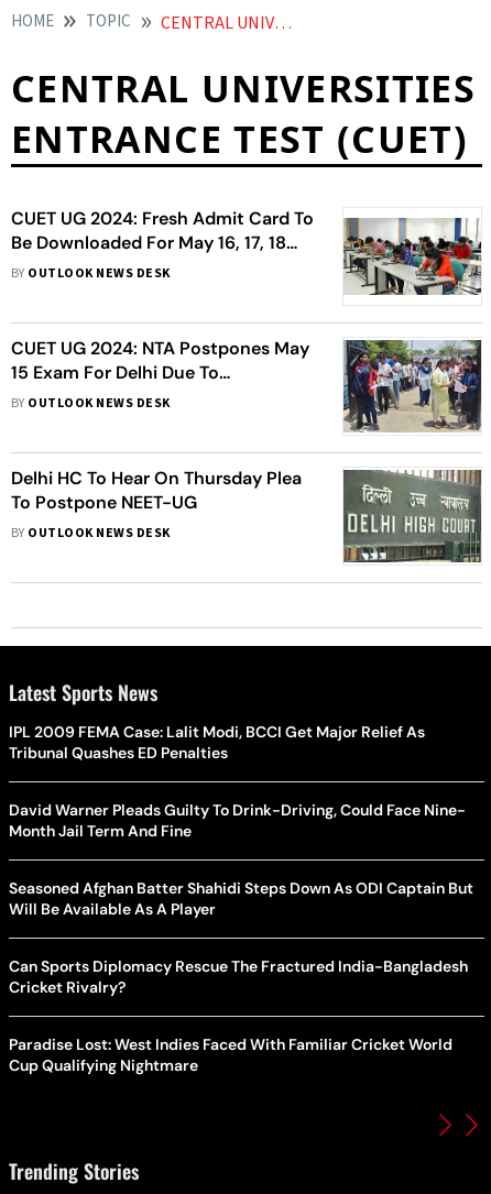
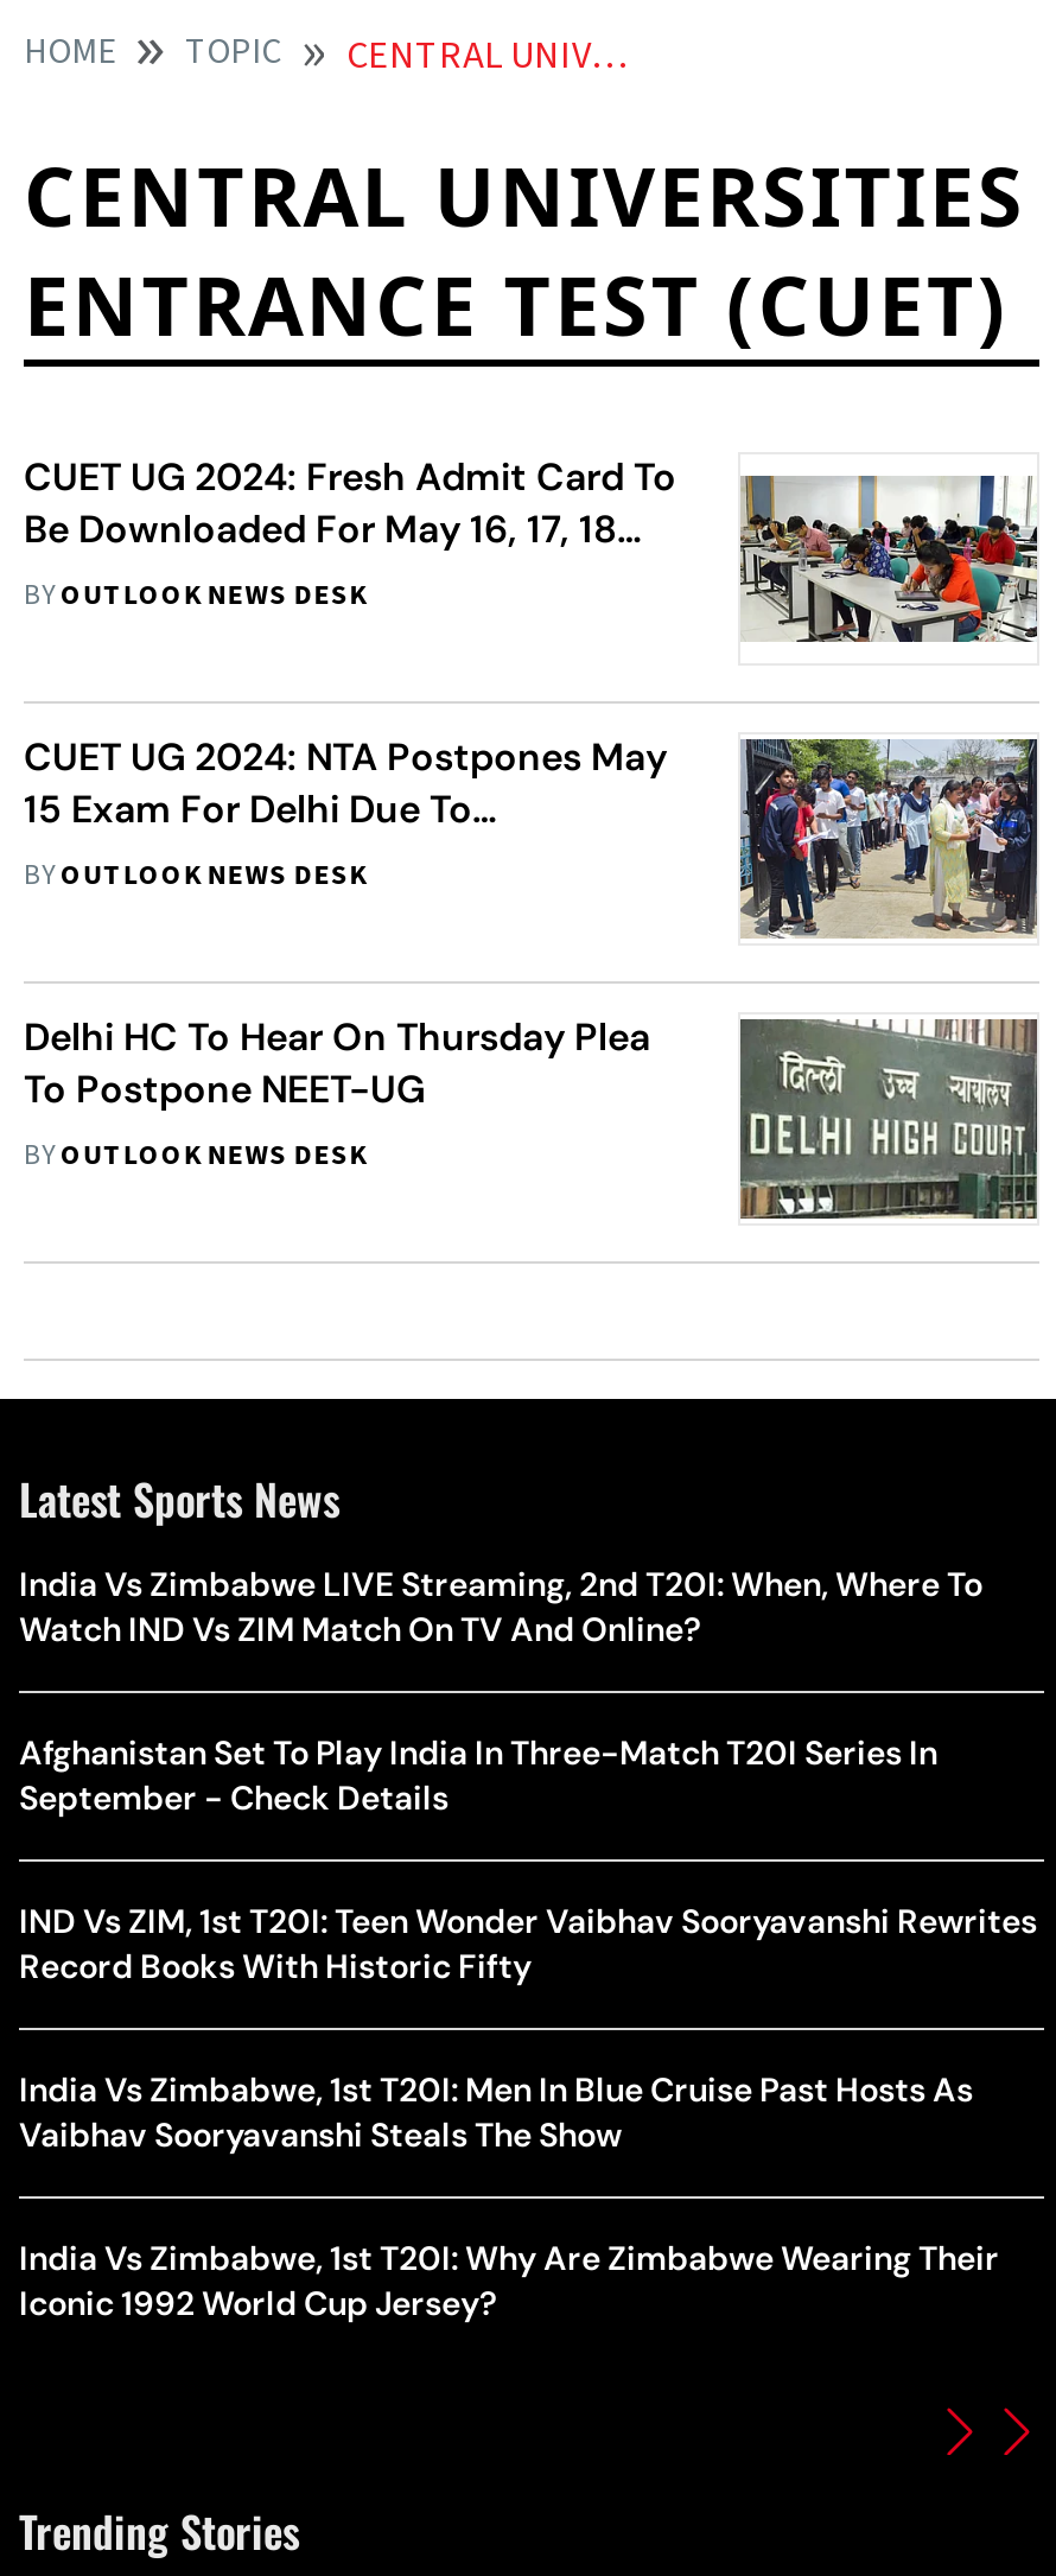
- IPL 2009 FEMA Case: Lalit Modi, BCCI Get Major Relief As
- Tribunal Quashes ED Penalties
+ India Vs Zimbabwe LIVE Streaming, 2nd T20I: When, Where To
+ Watch IND Vs ZIM Match On TV And Online?

- David Warner Pleads Guilty To Drink-Driving, Could Face Nine-
- Month Jail Term And Fine
+ Afghanistan Set To Play India In Three-Match T20I Series In
+ September - Check Details

- Seasoned Afghan Batter Shahidi Steps Down As ODI Captain But
- Will Be Available As A Player
+ IND Vs ZIM, 1st T20I: Teen Wonder Vaibhav Sooryavanshi Rewrites
+ Record Books With Historic Fifty

- Can Sports Diplomacy Rescue The Fractured India-Bangladesh
- Cricket Rivalry?
+ India Vs Zimbabwe, 1st T20I: Men In Blue Cruise Past Hosts As
+ Vaibhav Sooryavanshi Steals The Show

- Paradise Lost: West Indies Faced With Familiar Cricket World
- Cup Qualifying Nightmare
+ India Vs Zimbabwe, 1st T20I: Why Are Zimbabwe Wearing Their
+ Iconic 1992 World Cup Jersey?
